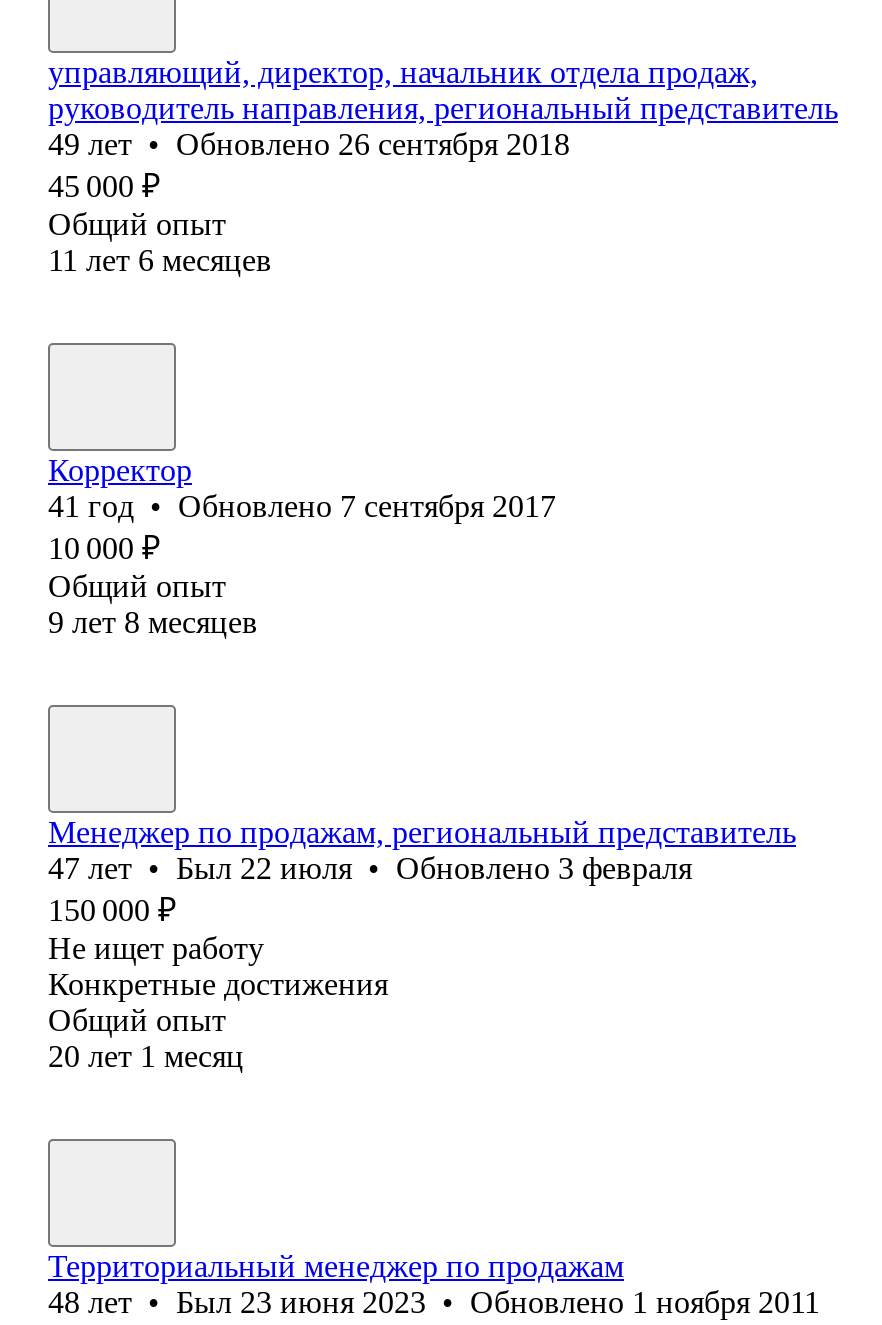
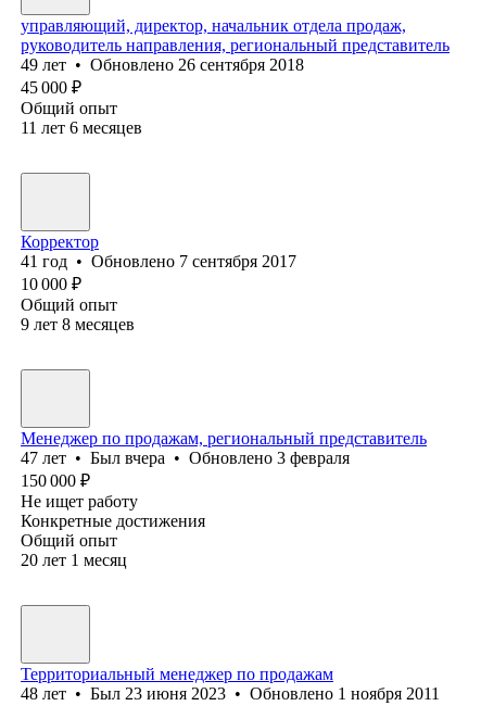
- 47 лет • Был 22 июля • Обновлено 3 февраля
+ 47 лет • Был вчера • Обновлено 3 февраля
